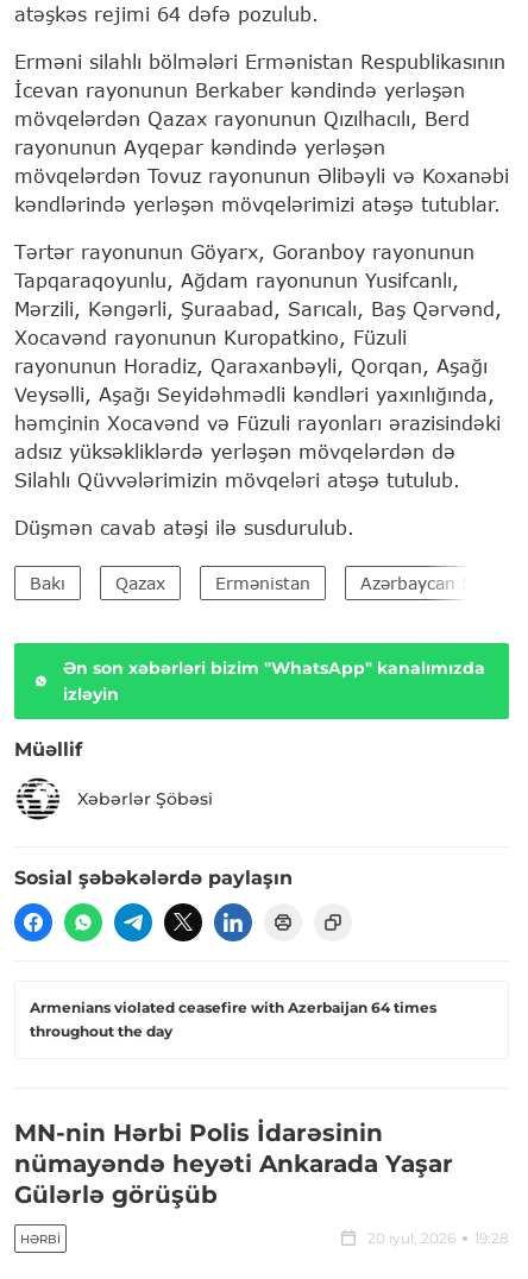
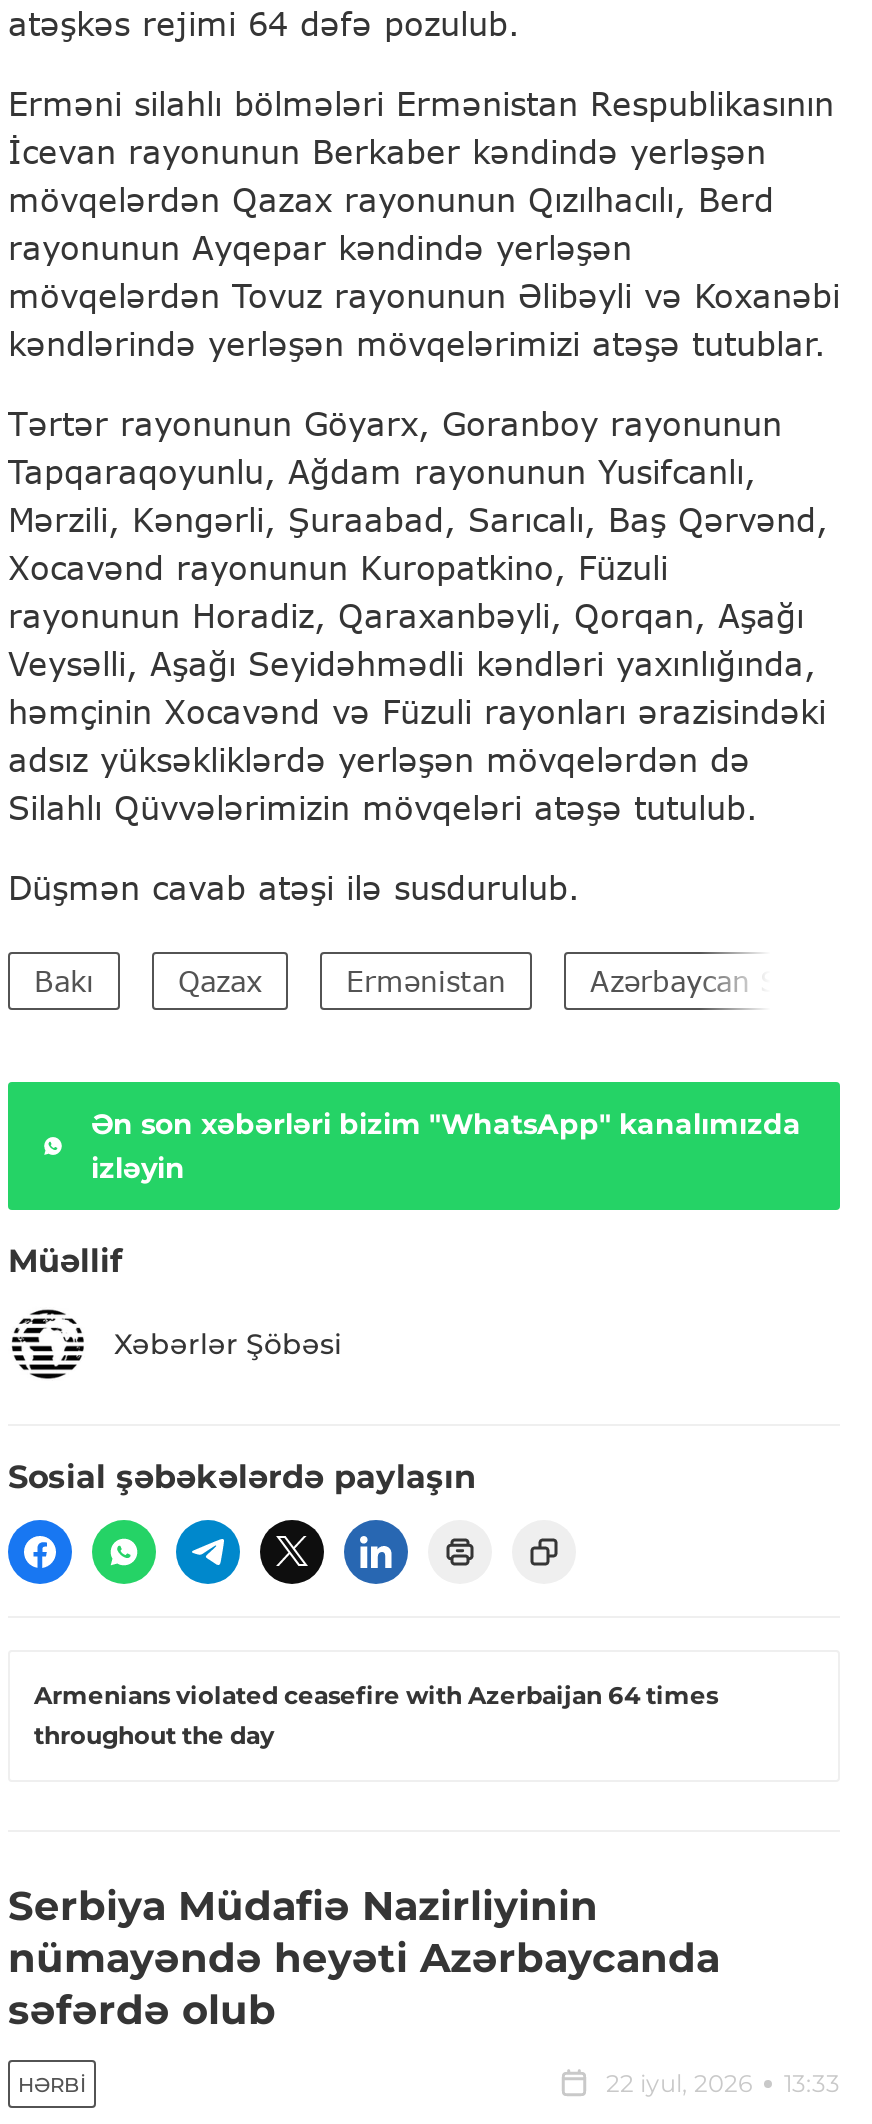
- MN-nin Hərbi Polis İdarəsinin
- nümayəndə heyəti Ankarada Yaşar
- Gülərlə görüşüb
+ Serbiya Müdafiə Nazirliyinin
+ nümayəndə heyəti Azərbaycanda
+ səfərdə olub

- 20 iyul, 2026
- 19:28
+ 22 iyul, 2026
+ 13:33
